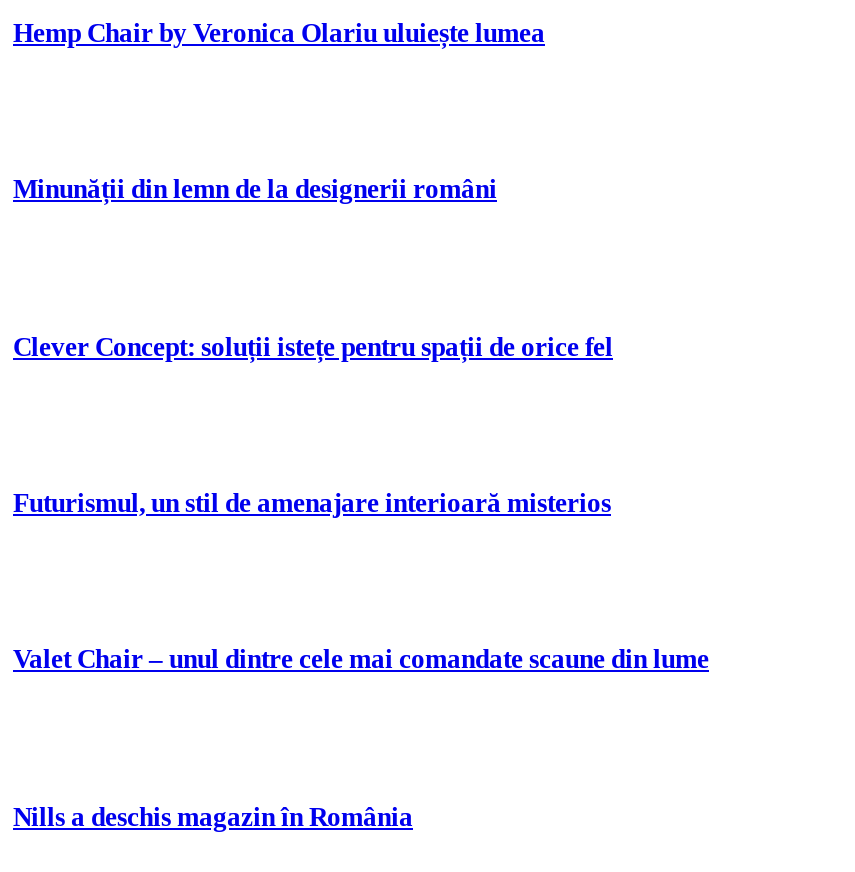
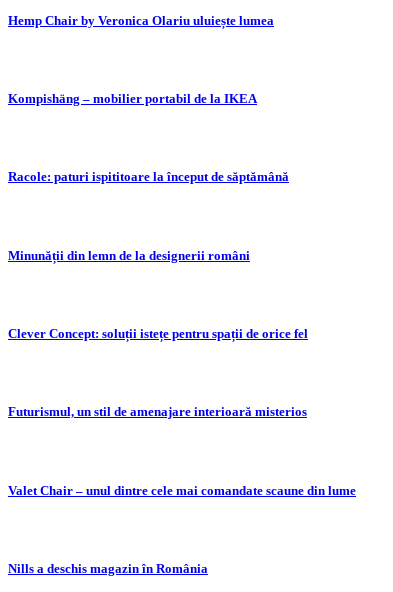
+ Kompishäng – mobilier portabil de la IKEA

+ Racole: paturi ispititoare la început de săptămână
